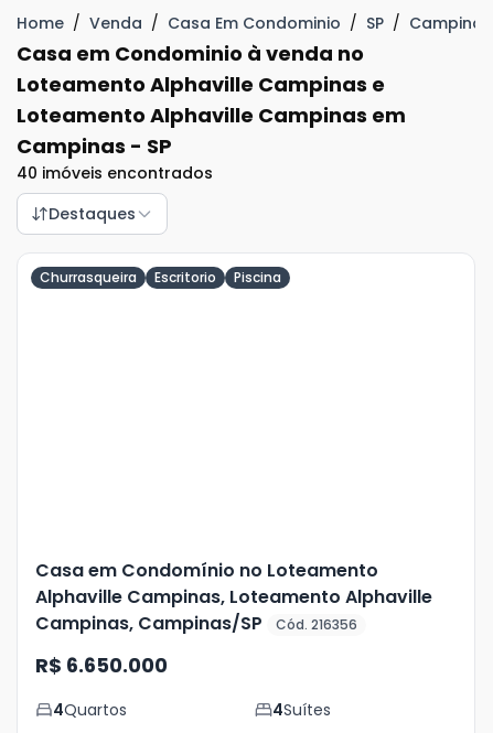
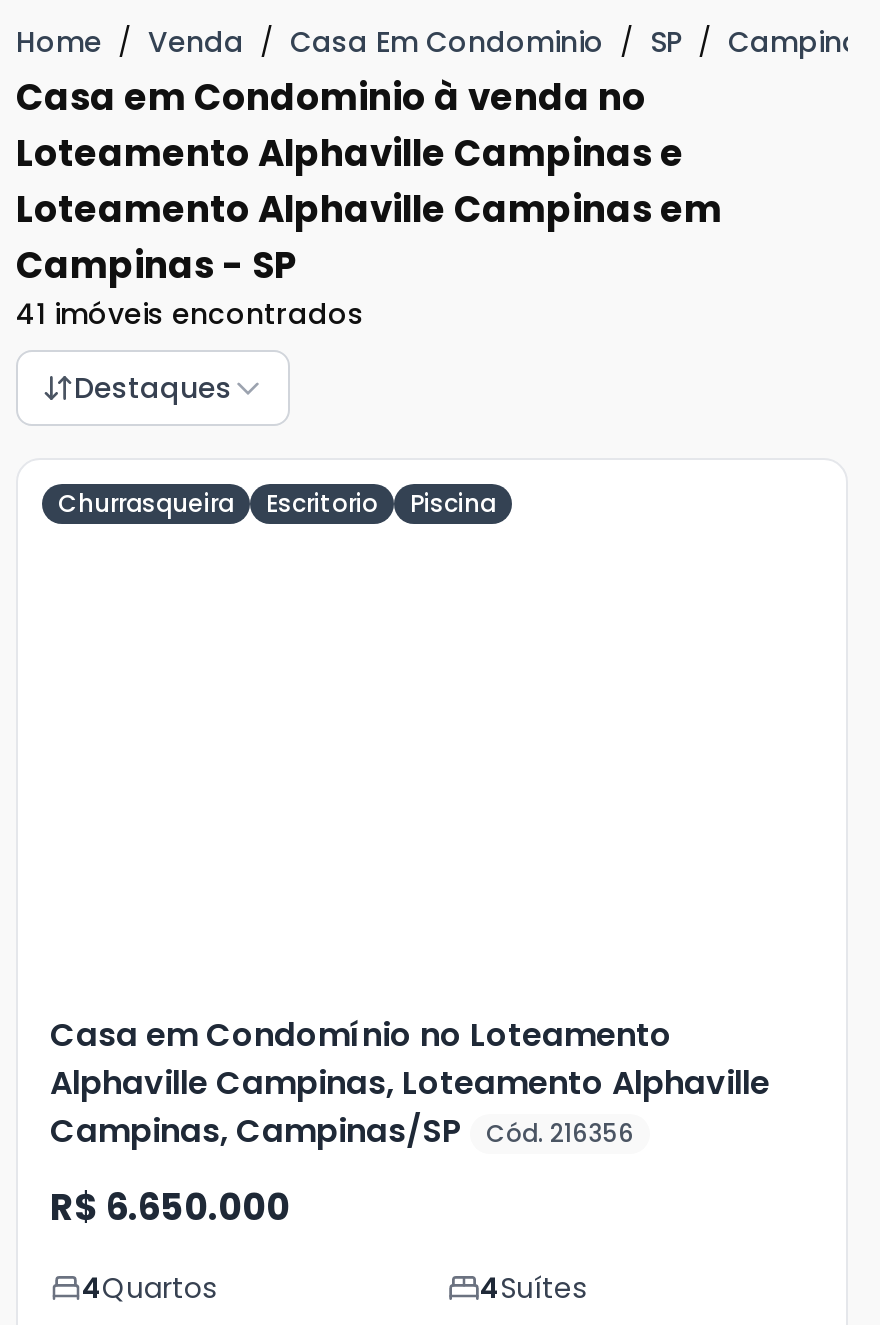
- 40 imóveis encontrados
+ 41 imóveis encontrados
